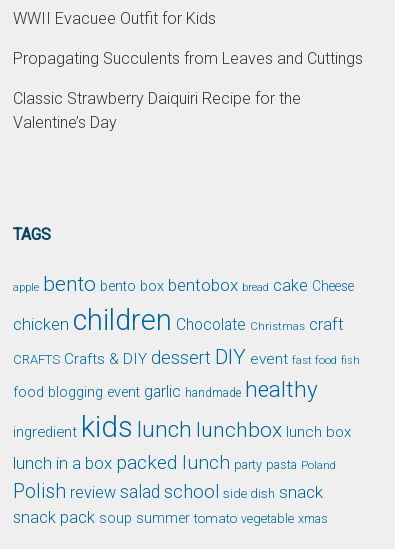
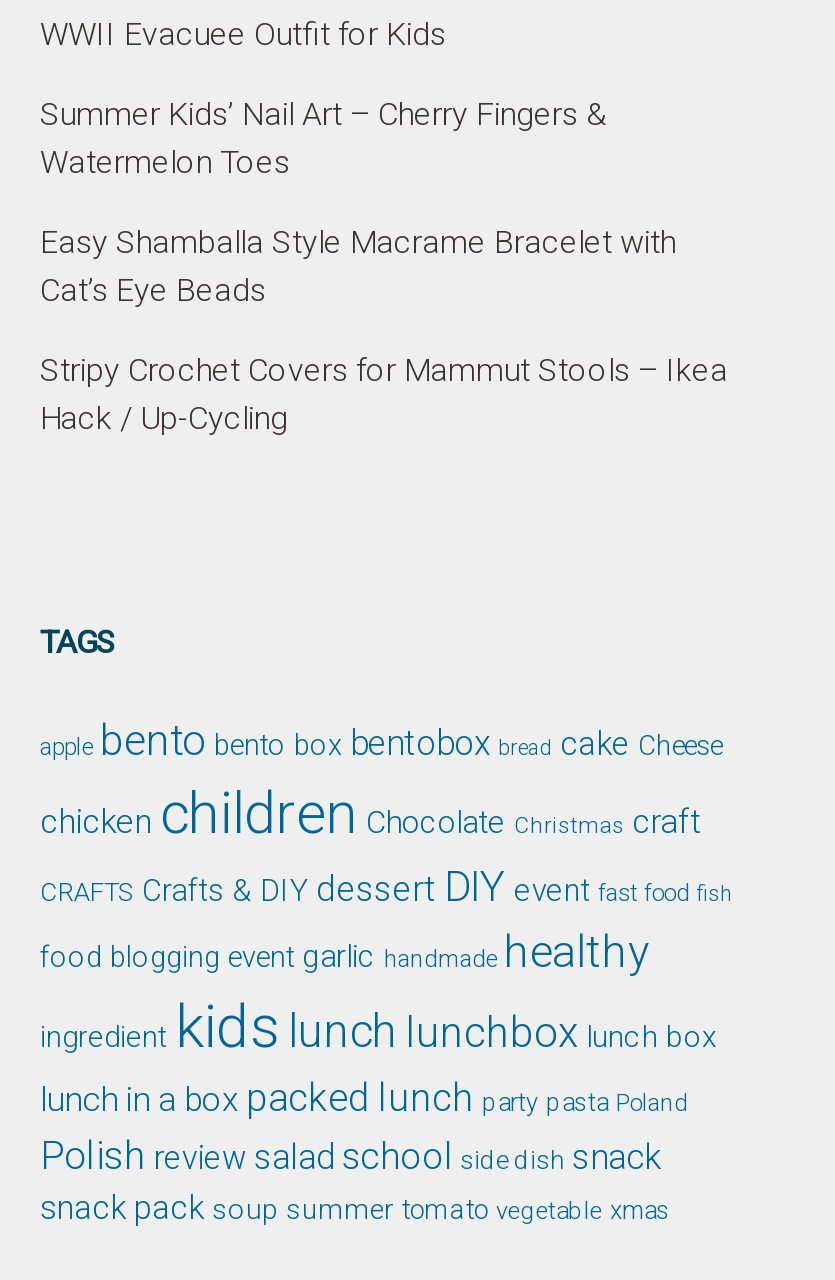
- Propagating Succulents from Leaves and Cuttings
- Classic Strawberry Daiquiri Recipe for the
- Valentine’s Day
+ Summer Kids’ Nail Art – Cherry Fingers &
+ Watermelon Toes
+ Easy Shamballa Style Macrame Bracelet with
+ Cat’s Eye Beads
+ Stripy Crochet Covers for Mammut Stools – Ikea
+ Hack / Up-Cycling
